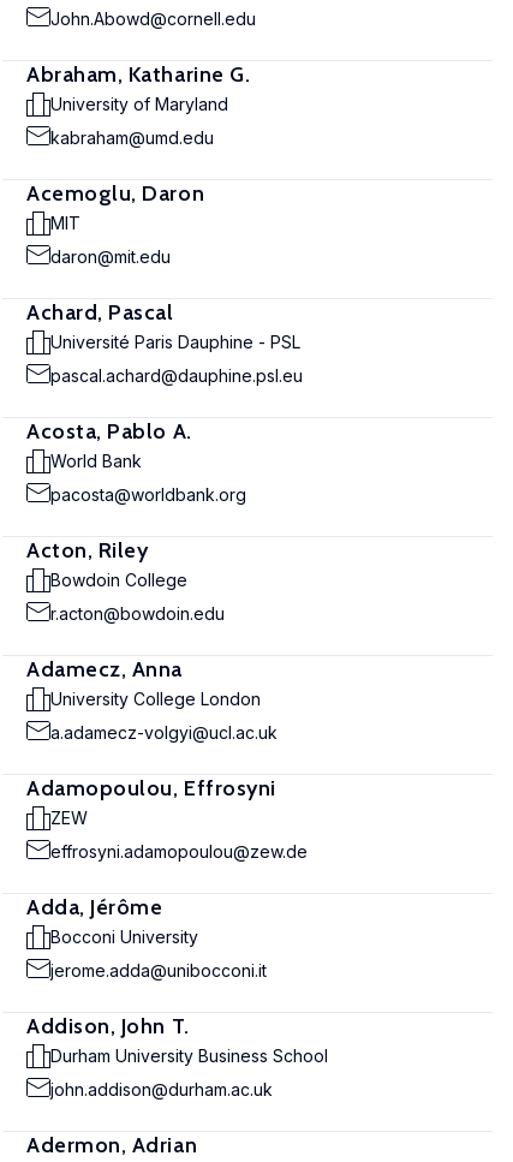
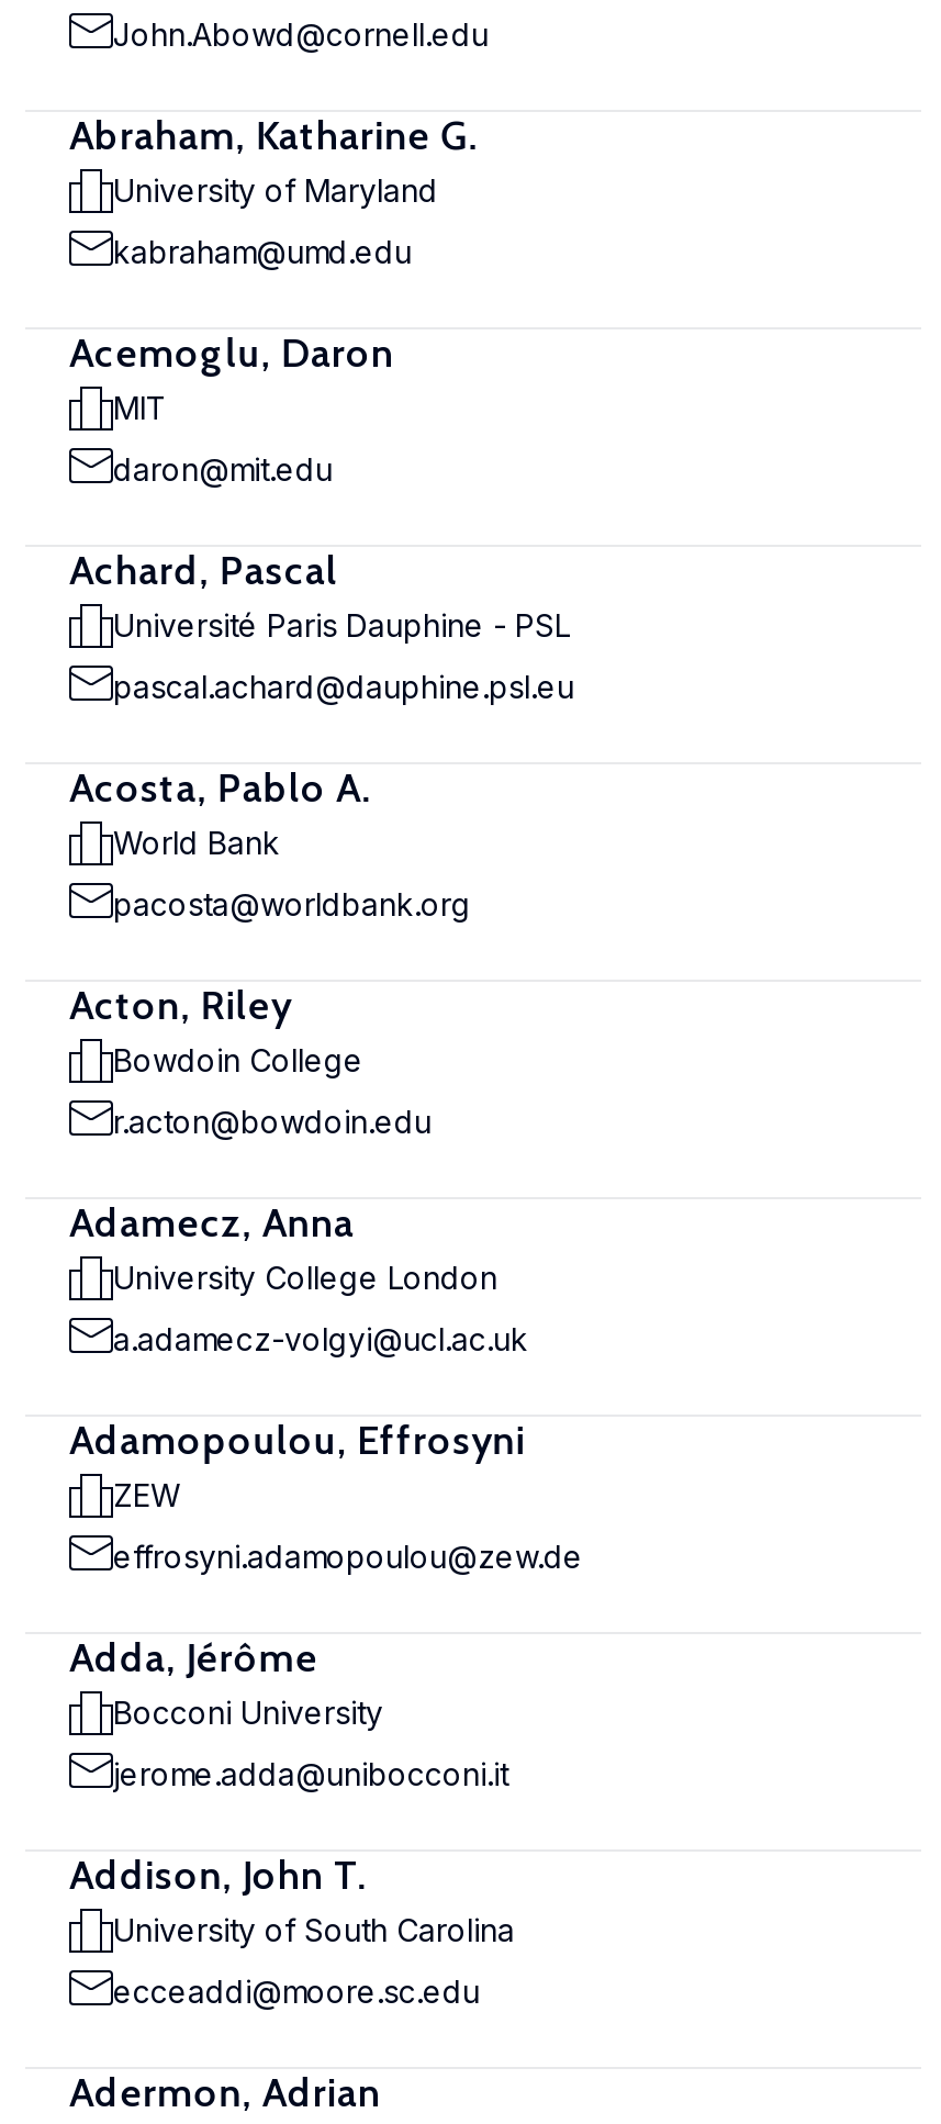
- Durham University Business School
+ University of South Carolina

- john.addison@durham.ac.uk
+ ecceaddi@moore.sc.edu
